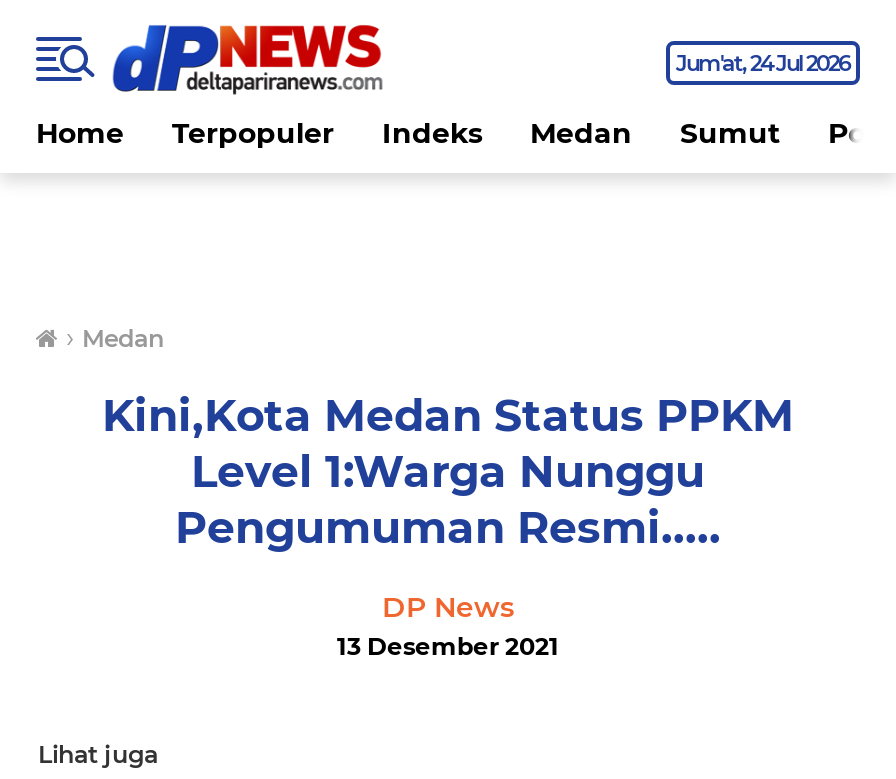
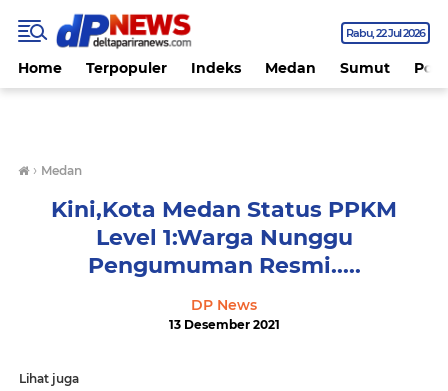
- Jum'at 24 Jul 2026
+ Rabu 22 Jul 2026
